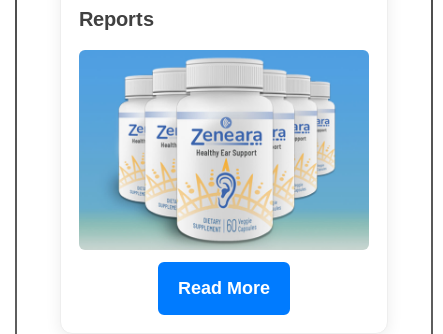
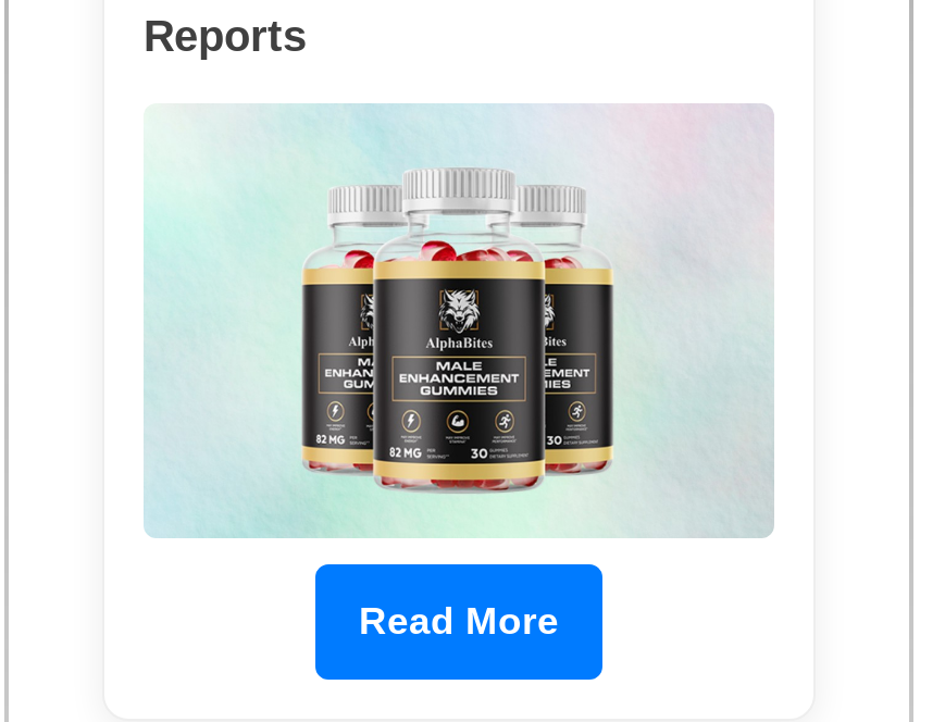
- [image]
+ [image]
